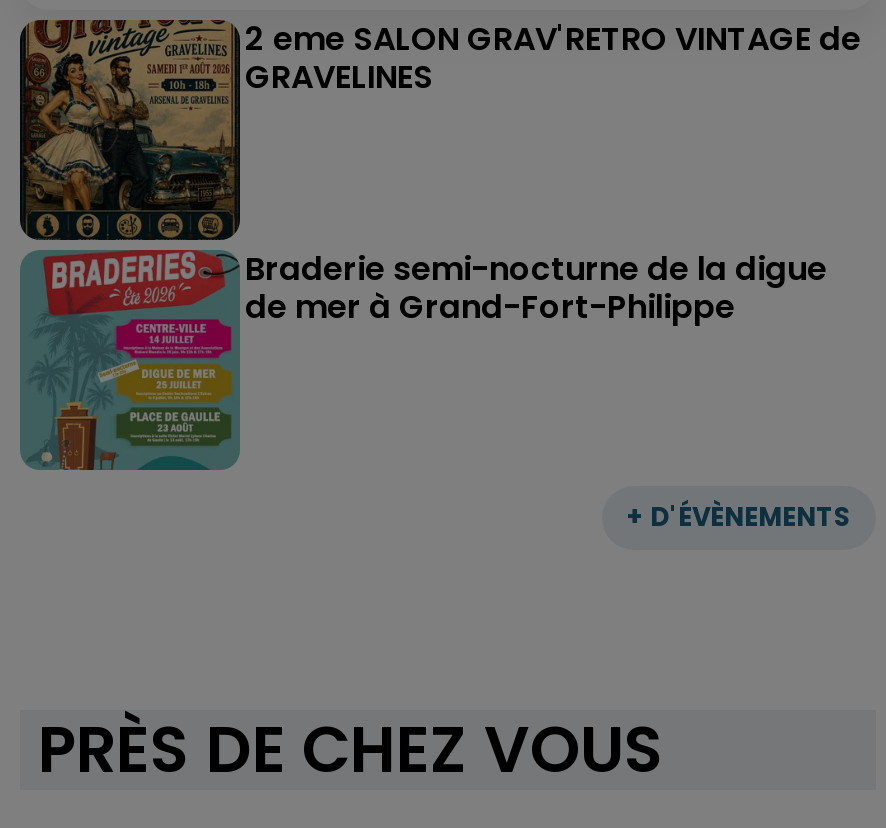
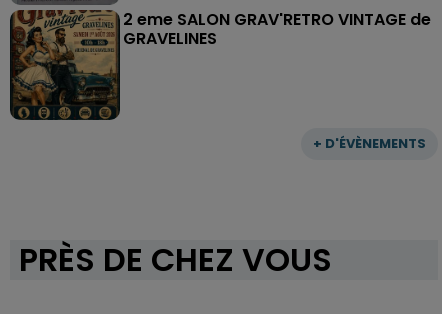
- [image]
- Braderie semi-nocturne de la digue
- de mer à Grand-Fort-Philippe
